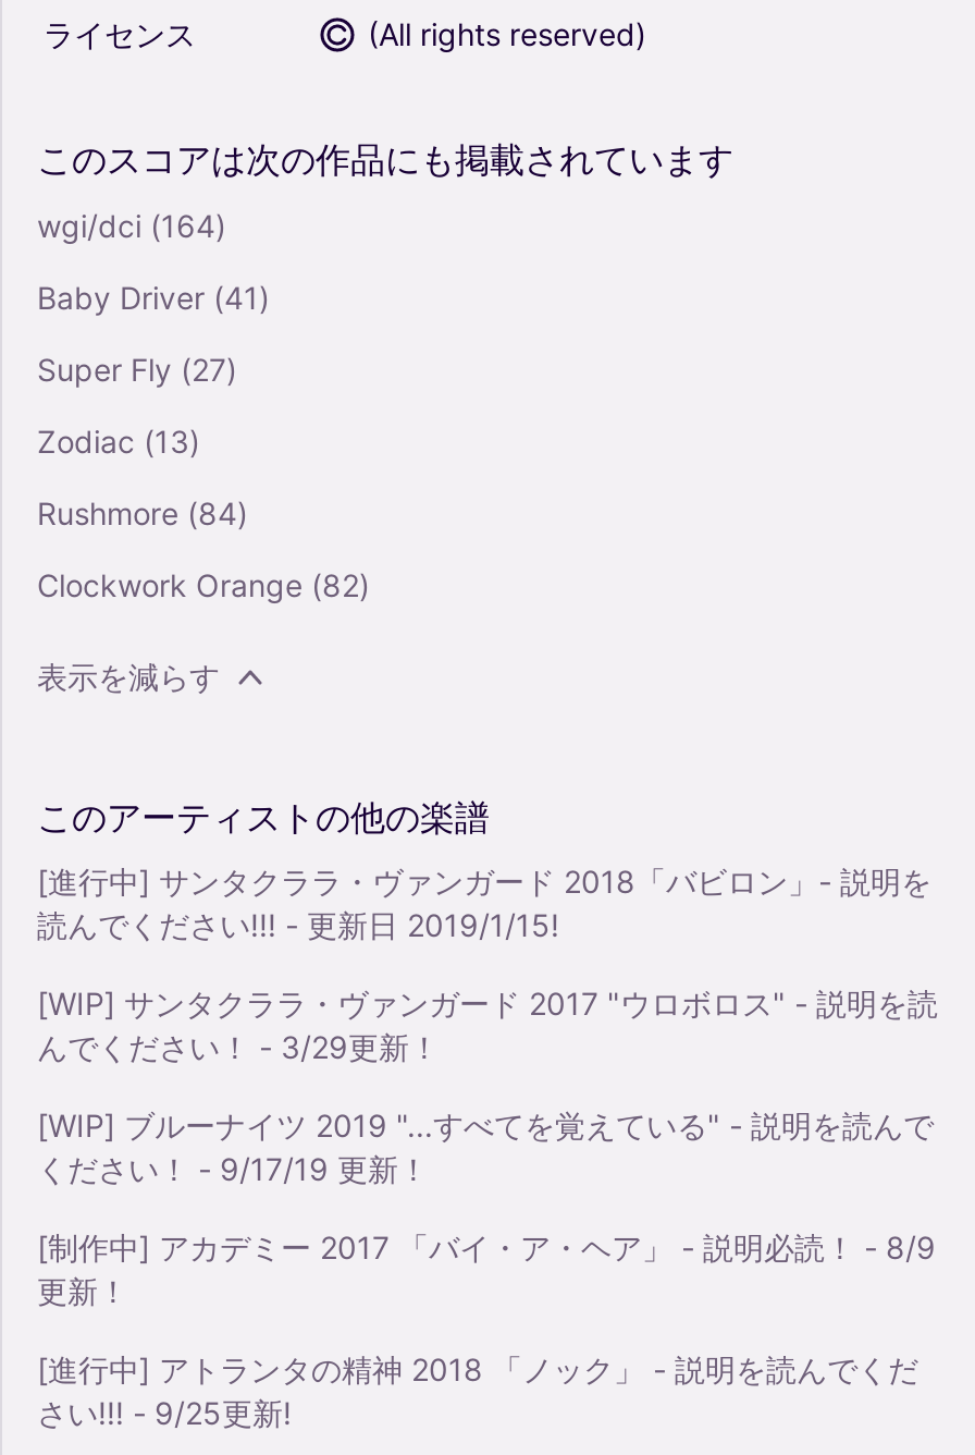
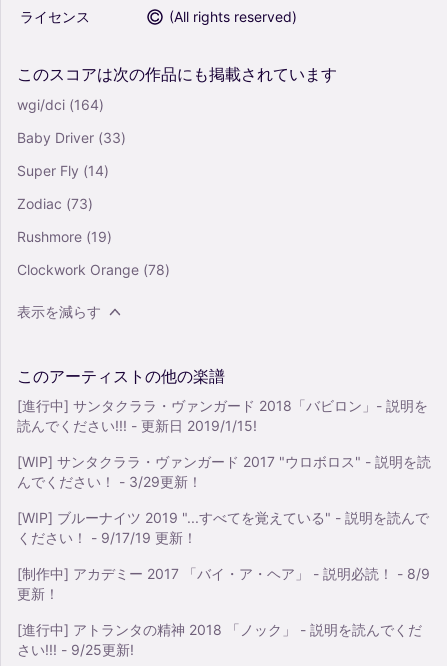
- Baby Driver (41)
+ Baby Driver (33)

- Super Fly (27)
+ Super Fly (14)

- Zodiac (13)
+ Zodiac (73)

- Rushmore (84)
+ Rushmore (19)

- Clockwork Orange (82)
+ Clockwork Orange (78)
